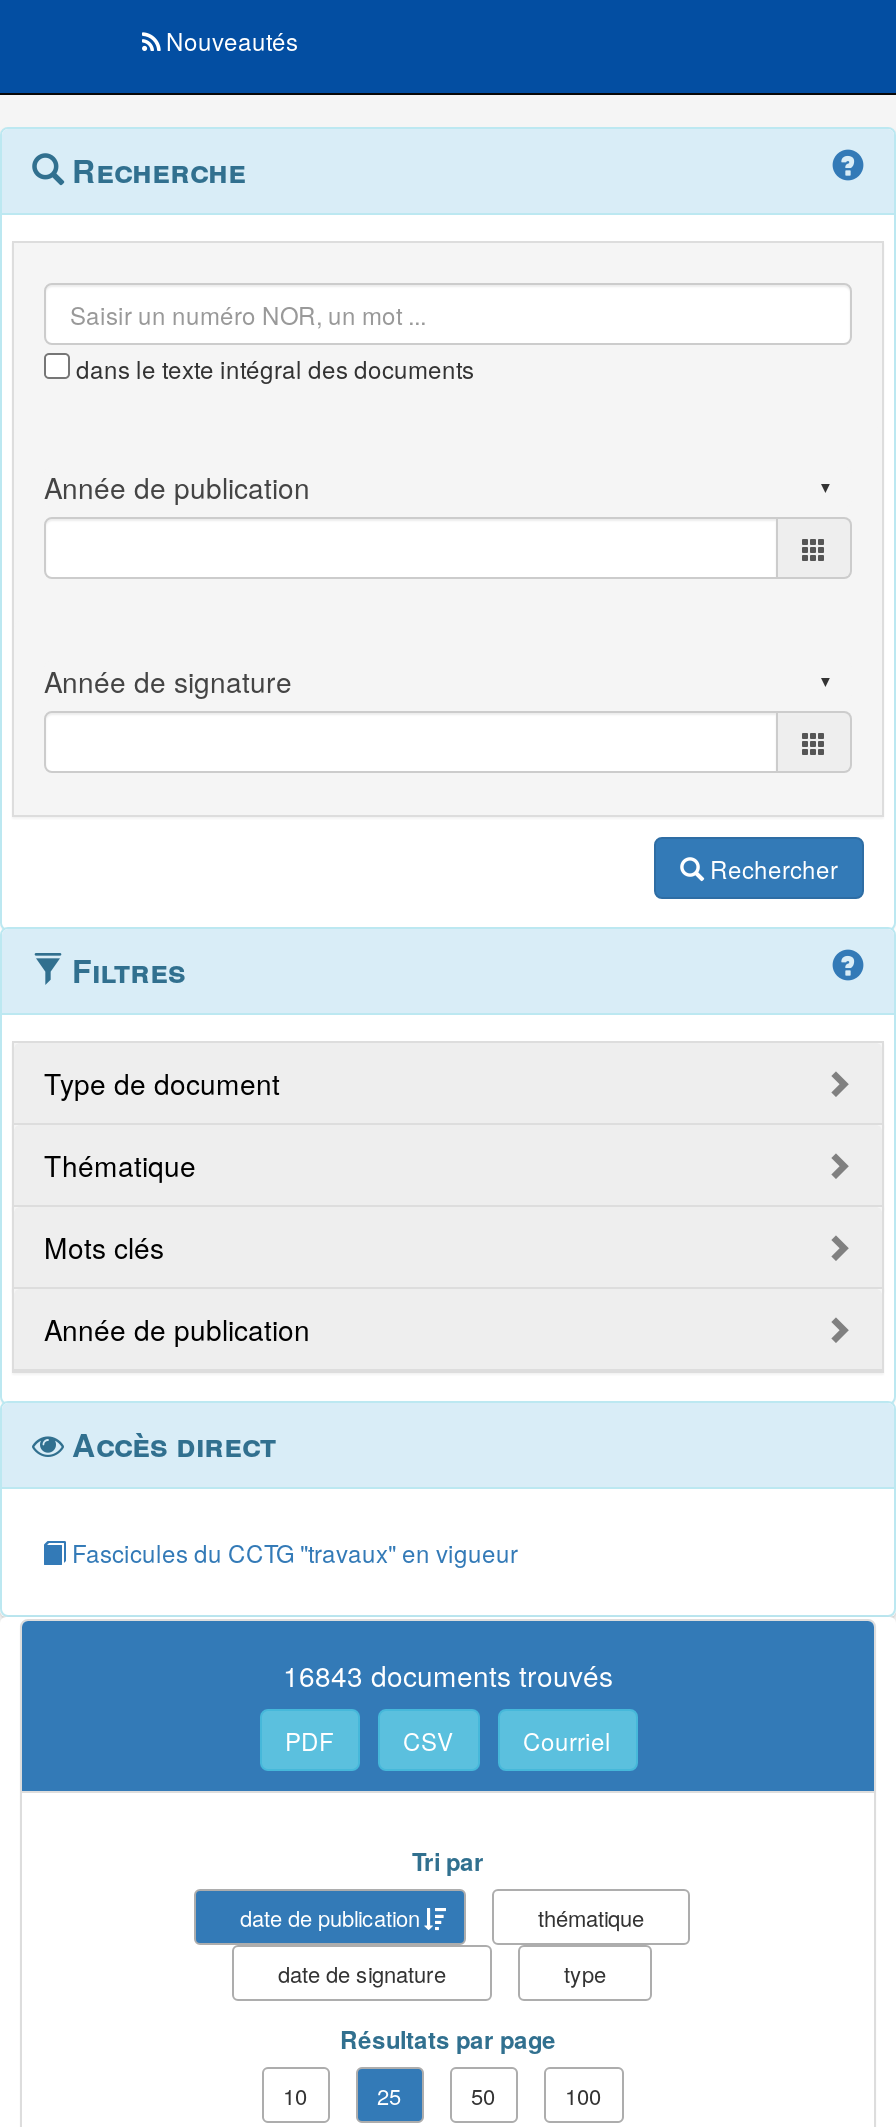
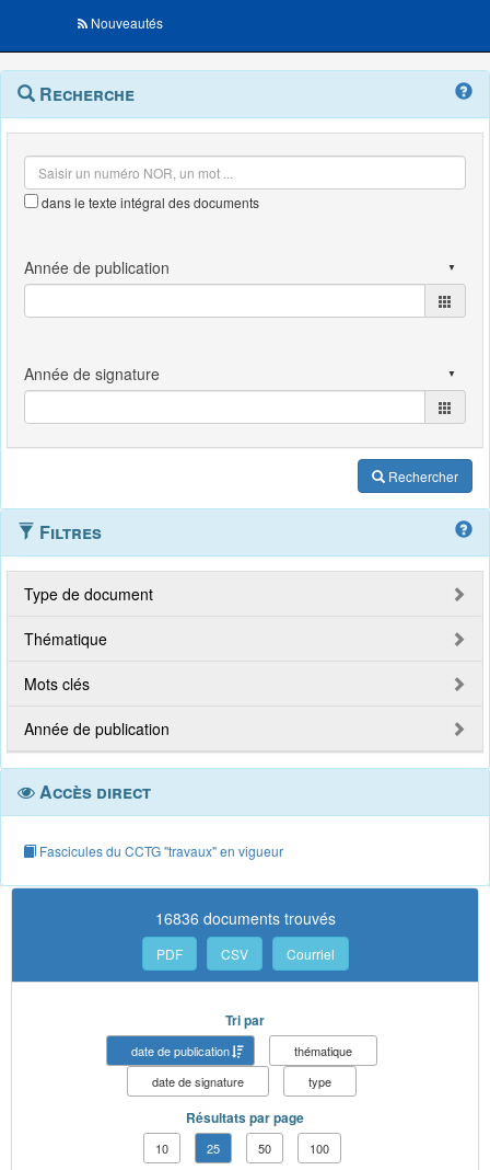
- 16843 documents trouvés
+ 16836 documents trouvés
